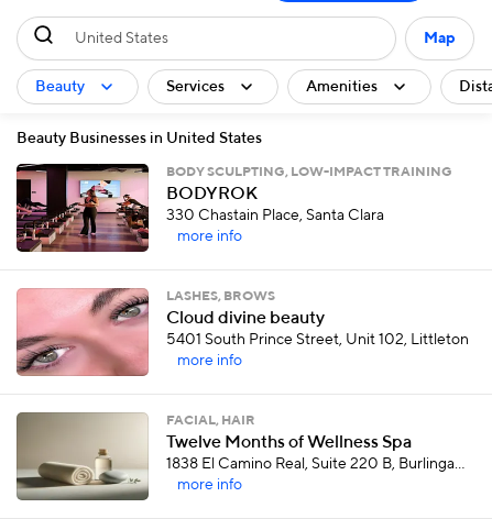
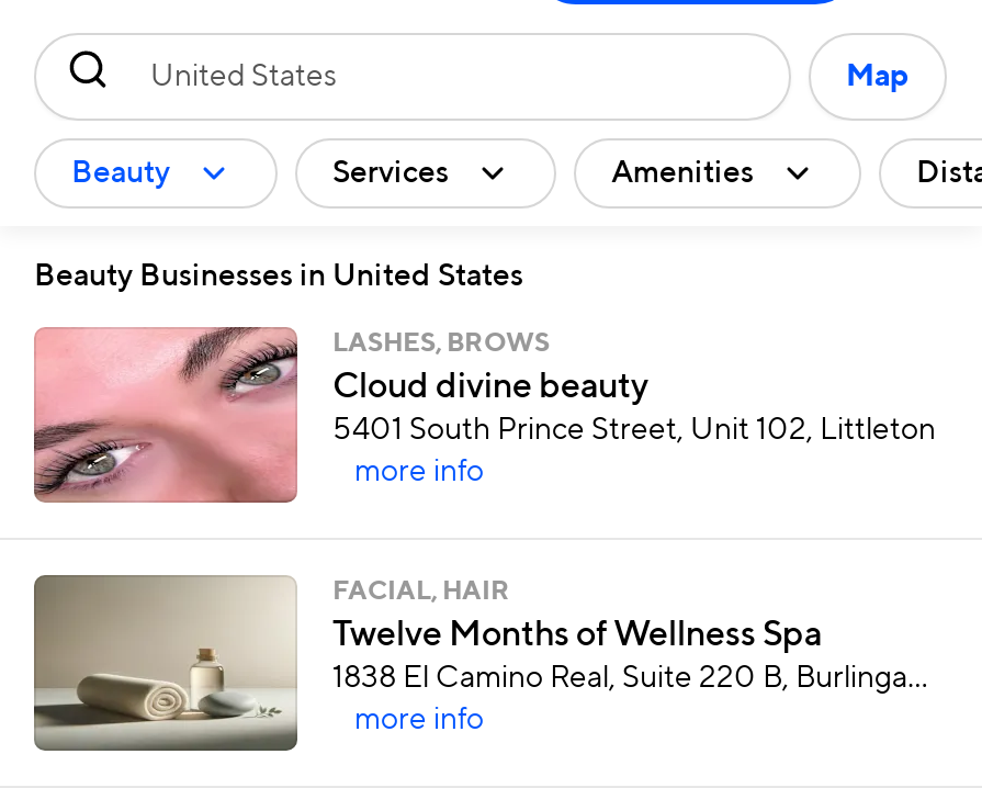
- [image]
- BODY SCULPTING, LOW-IMPACT TRAINING
- BODYROK
- 330 Chastain Place, Santa Clara
- more info
